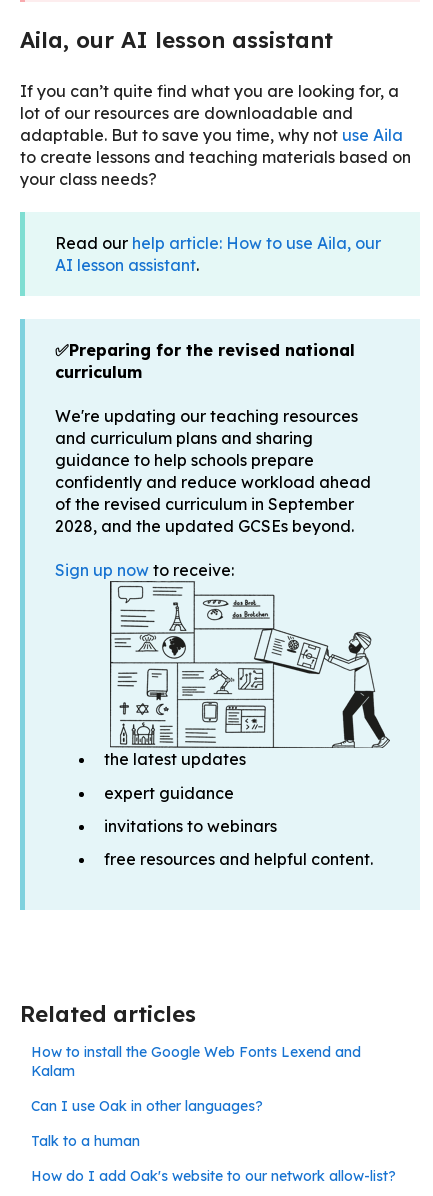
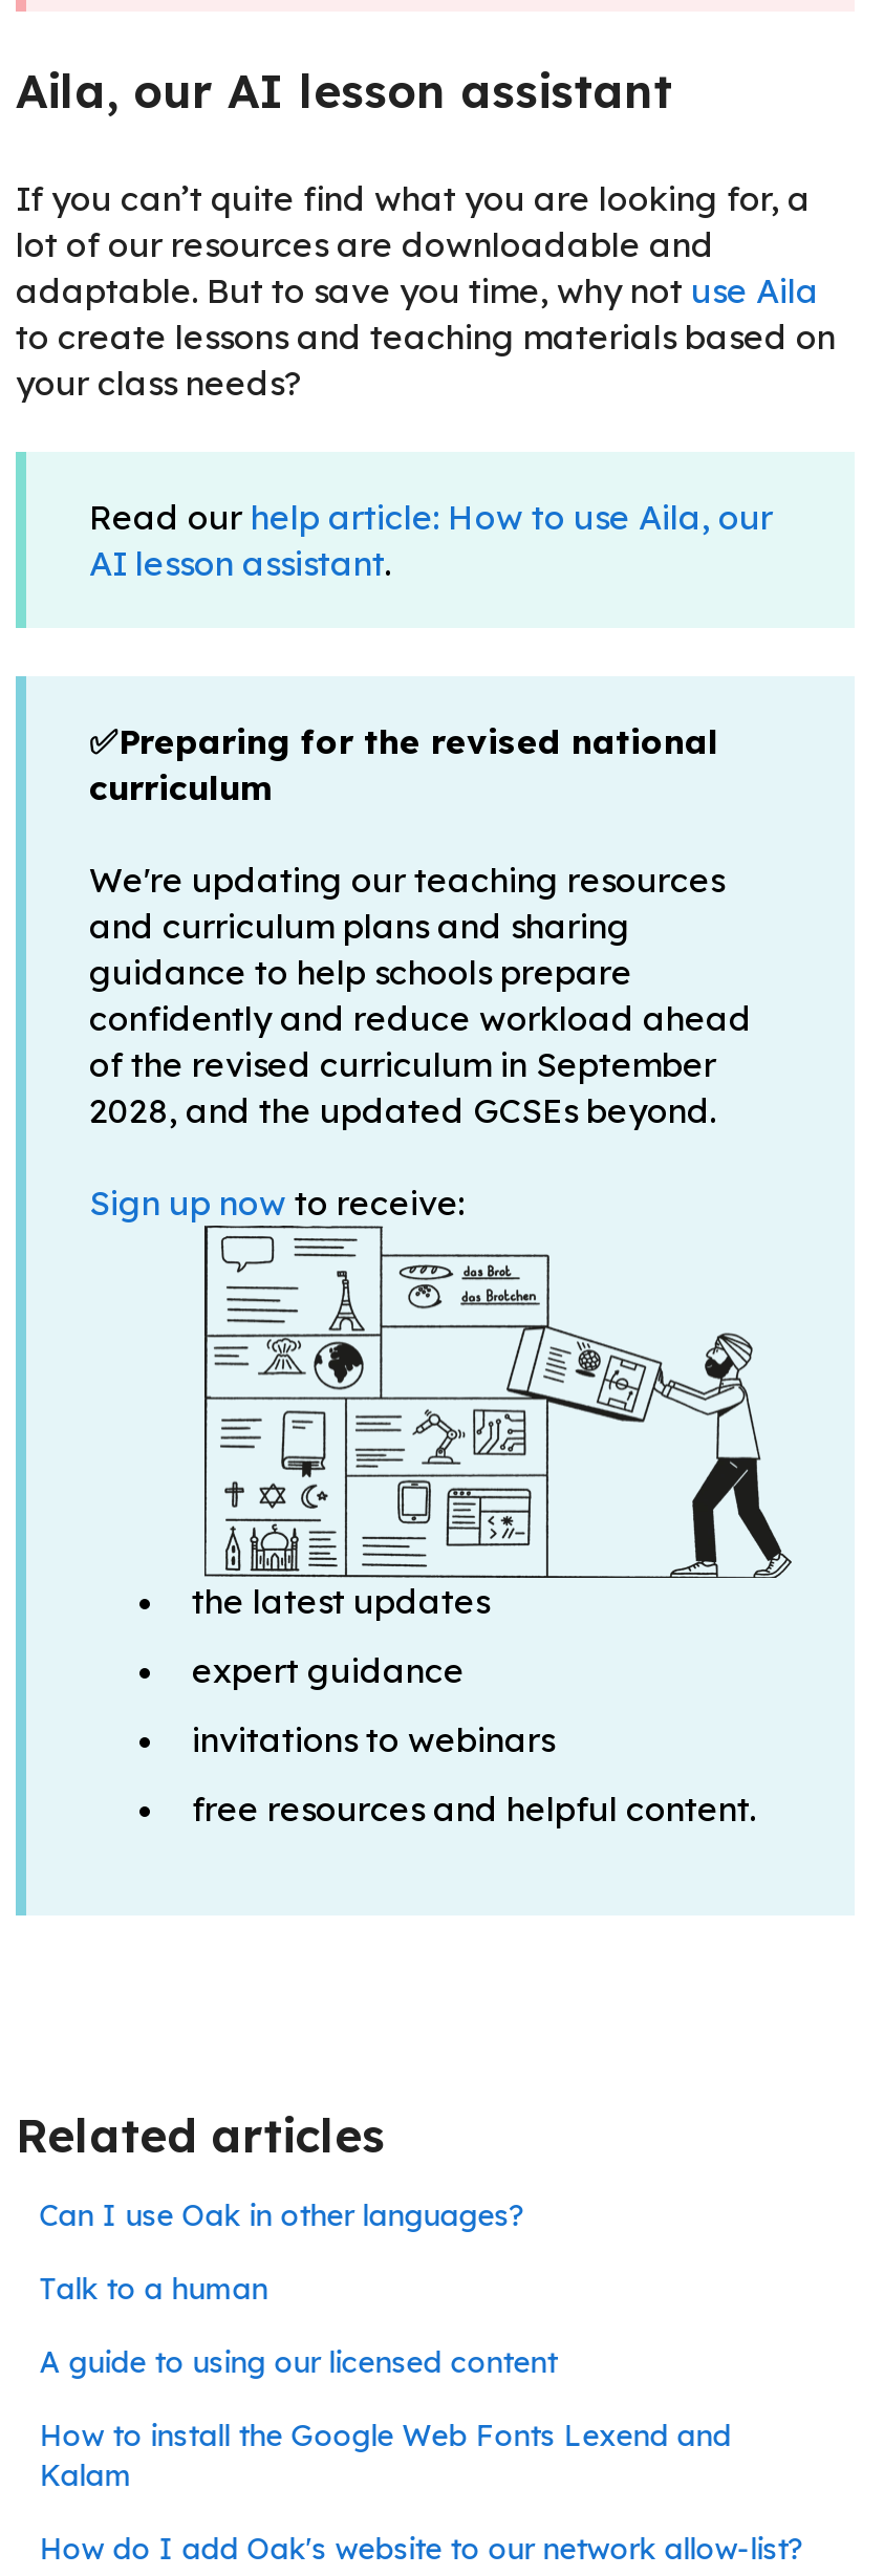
+ A guide to using our licensed content

moved down: How to install the Google Web Fonts Lexend and | Kalam

moved up: Can I use Oak in other languages? | Talk to a human
